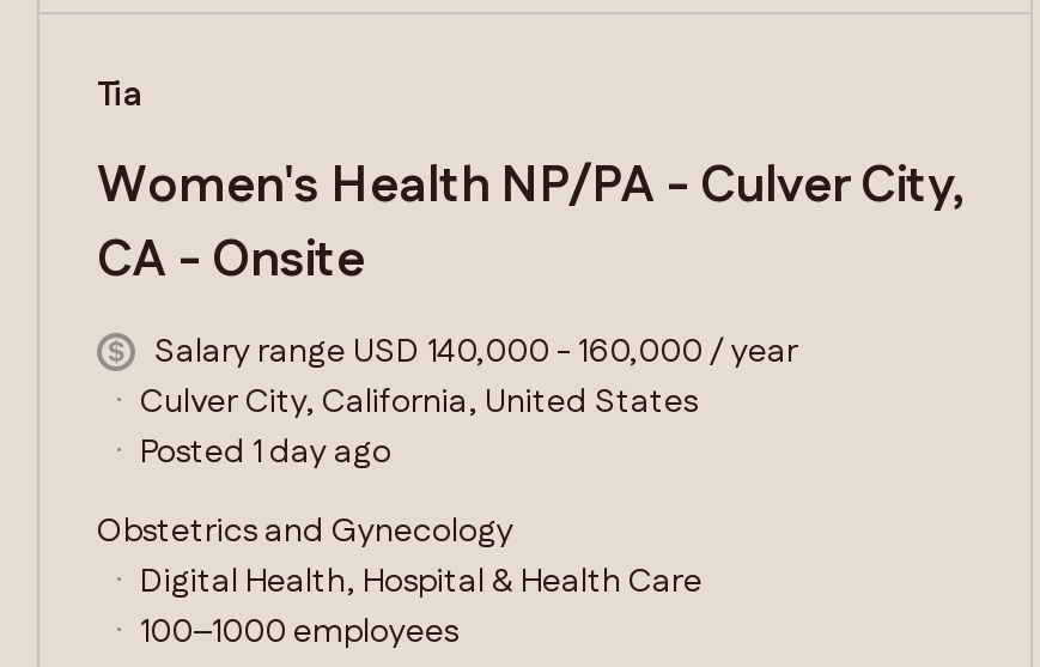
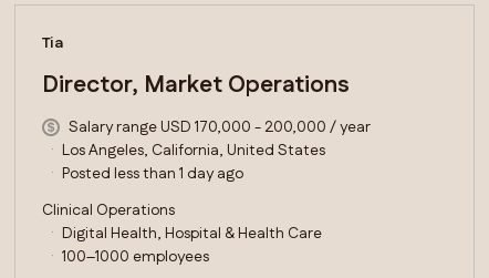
- Women's Health NP/PA - Culver City,
- CA - Onsite
- Salary range USD 140,000 - 160,000 / year
- Culver City, California, United States
- Posted 1 day ago
+ Director, Market Operations
+ Salary range USD 170,000 - 200,000 / year
+ Los Angeles, California, United States
+ Posted less than 1 day ago

- Obstetrics and Gynecology
+ Clinical Operations
